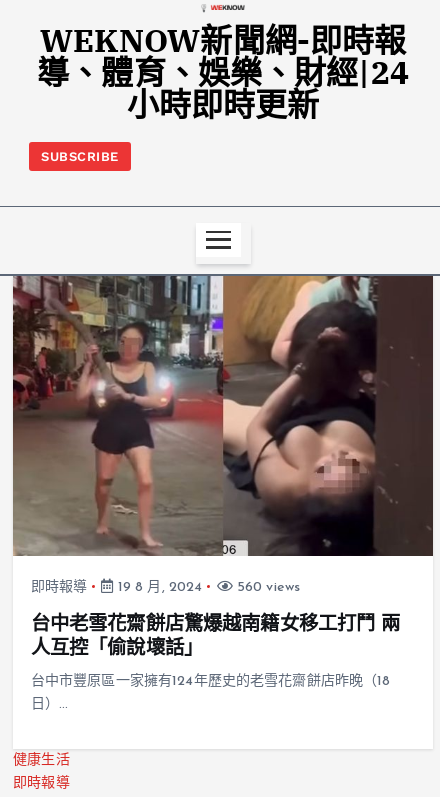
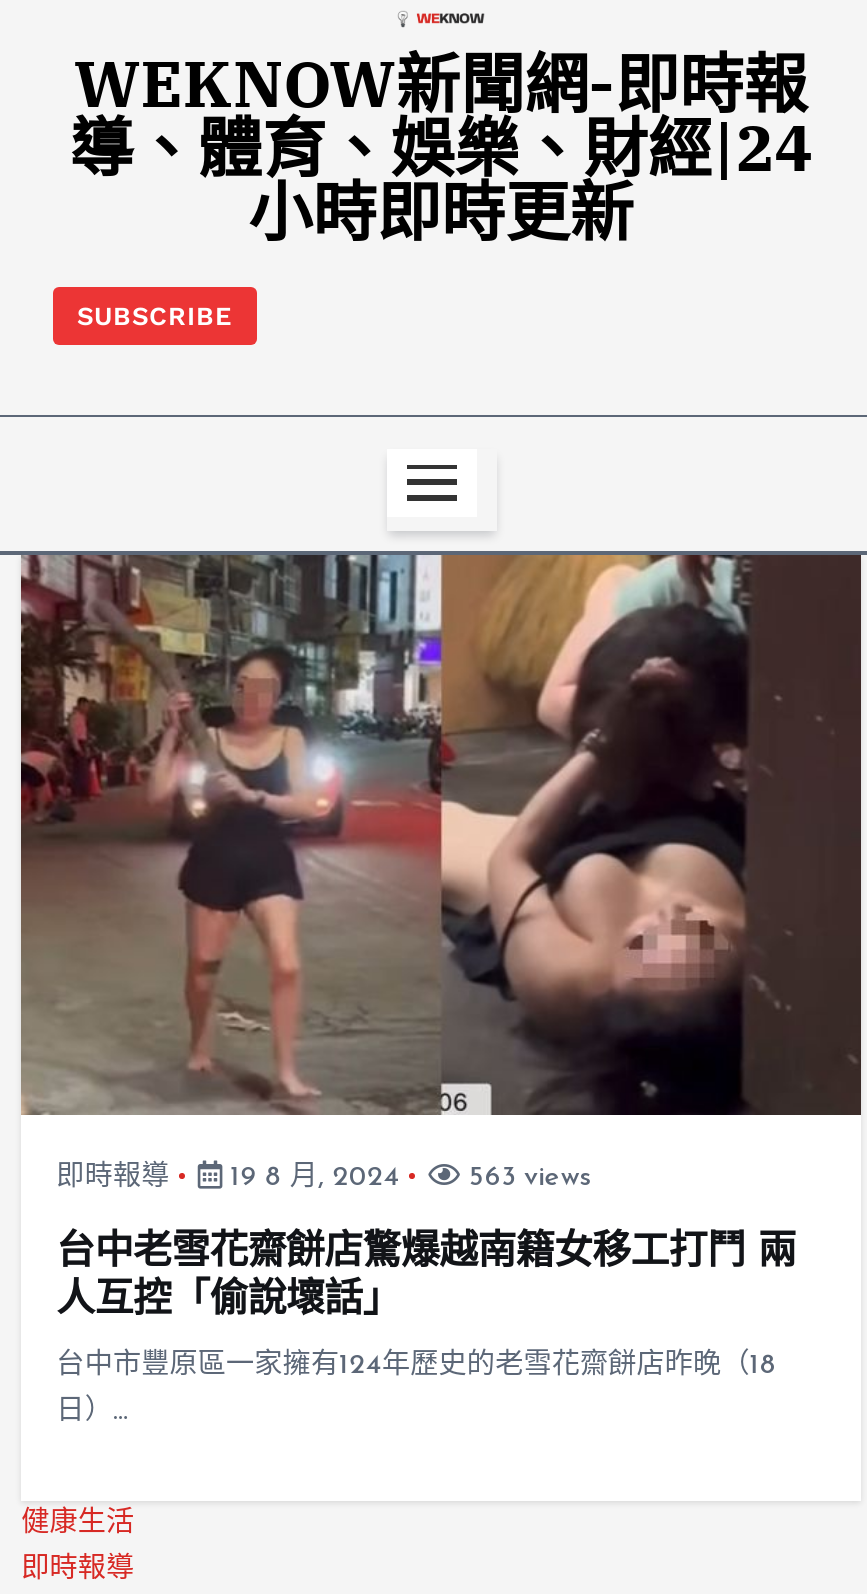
- 560 views
+ 563 views
